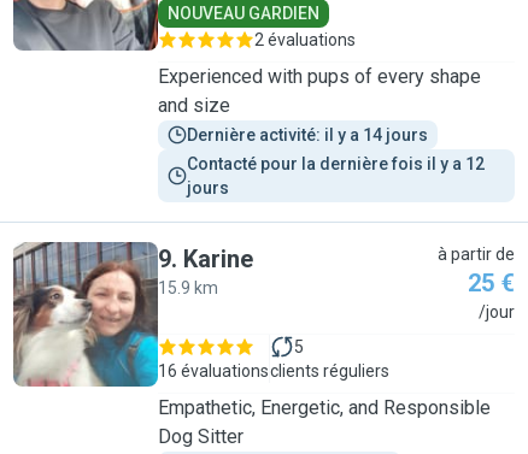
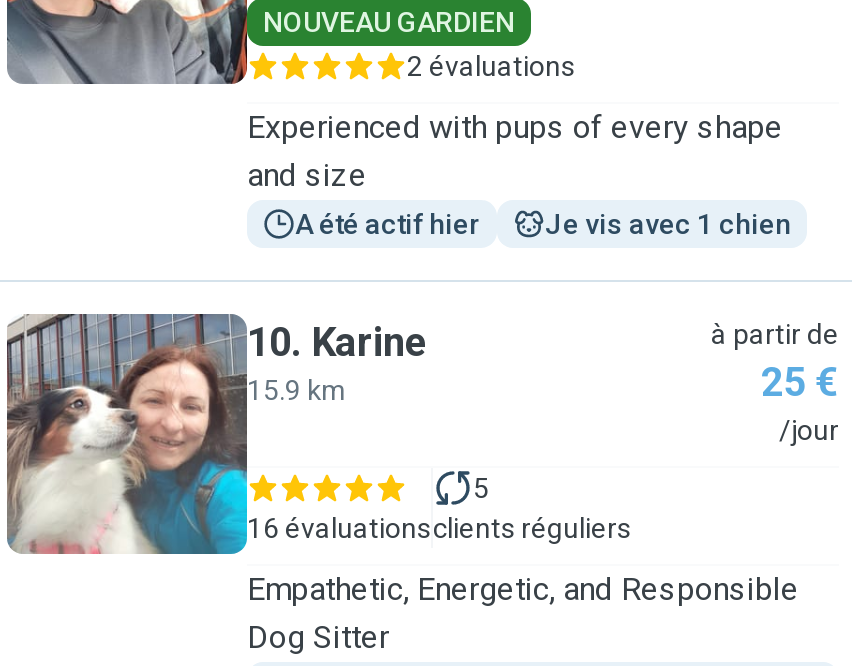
- Dernière activité: il y a 14 jours
- Contacté pour la dernière fois il y a 12
- jours
+ A été actif hier
+ Je vis avec 1 chien

- 9. Karine
+ 10. Karine
